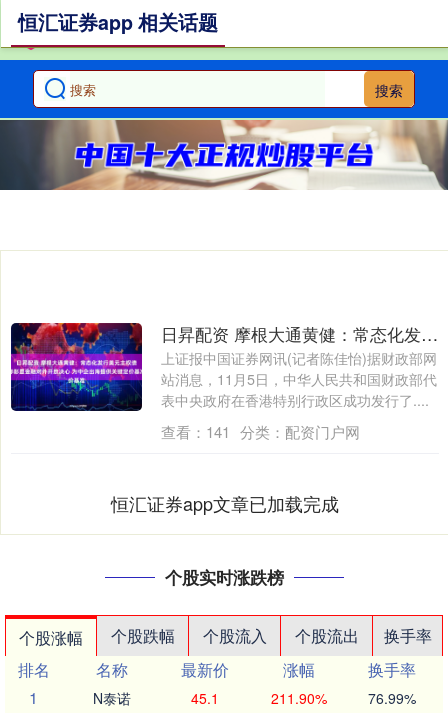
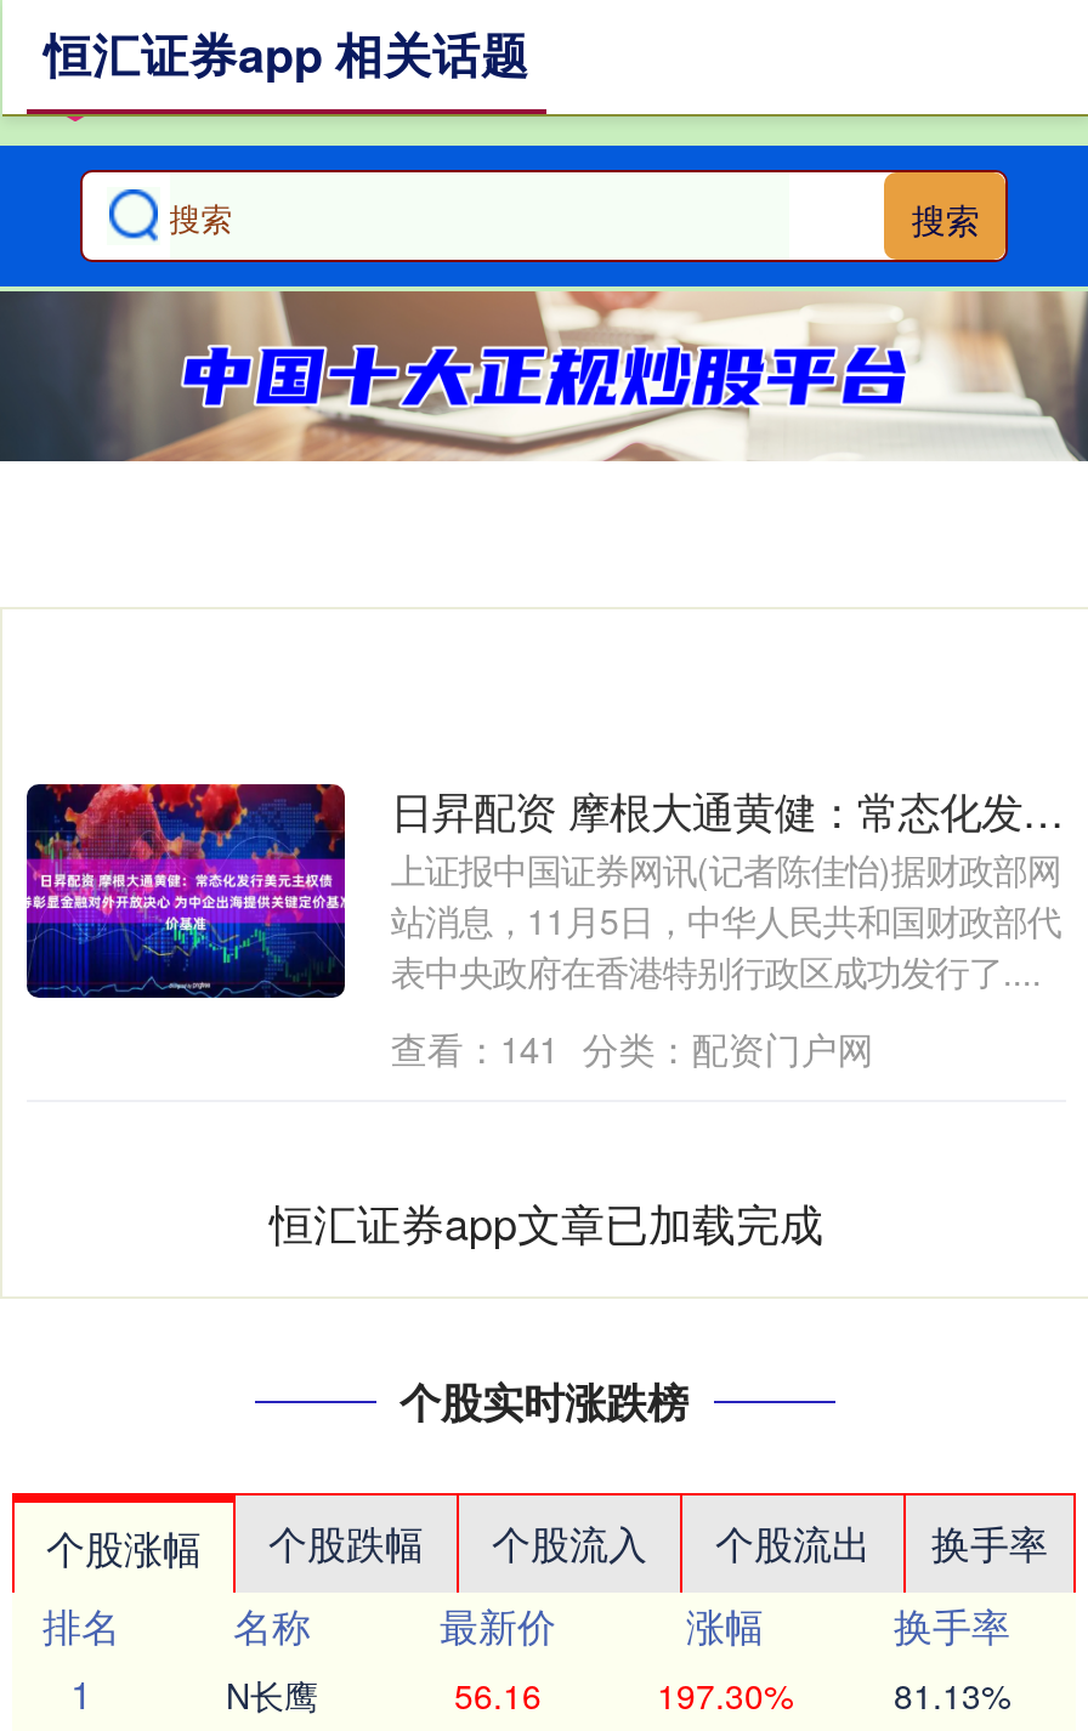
- N泰诺
+ N长鹰

- 45.1
+ 56.16

- 211.90%
+ 197.30%

- 76.99%
+ 81.13%
